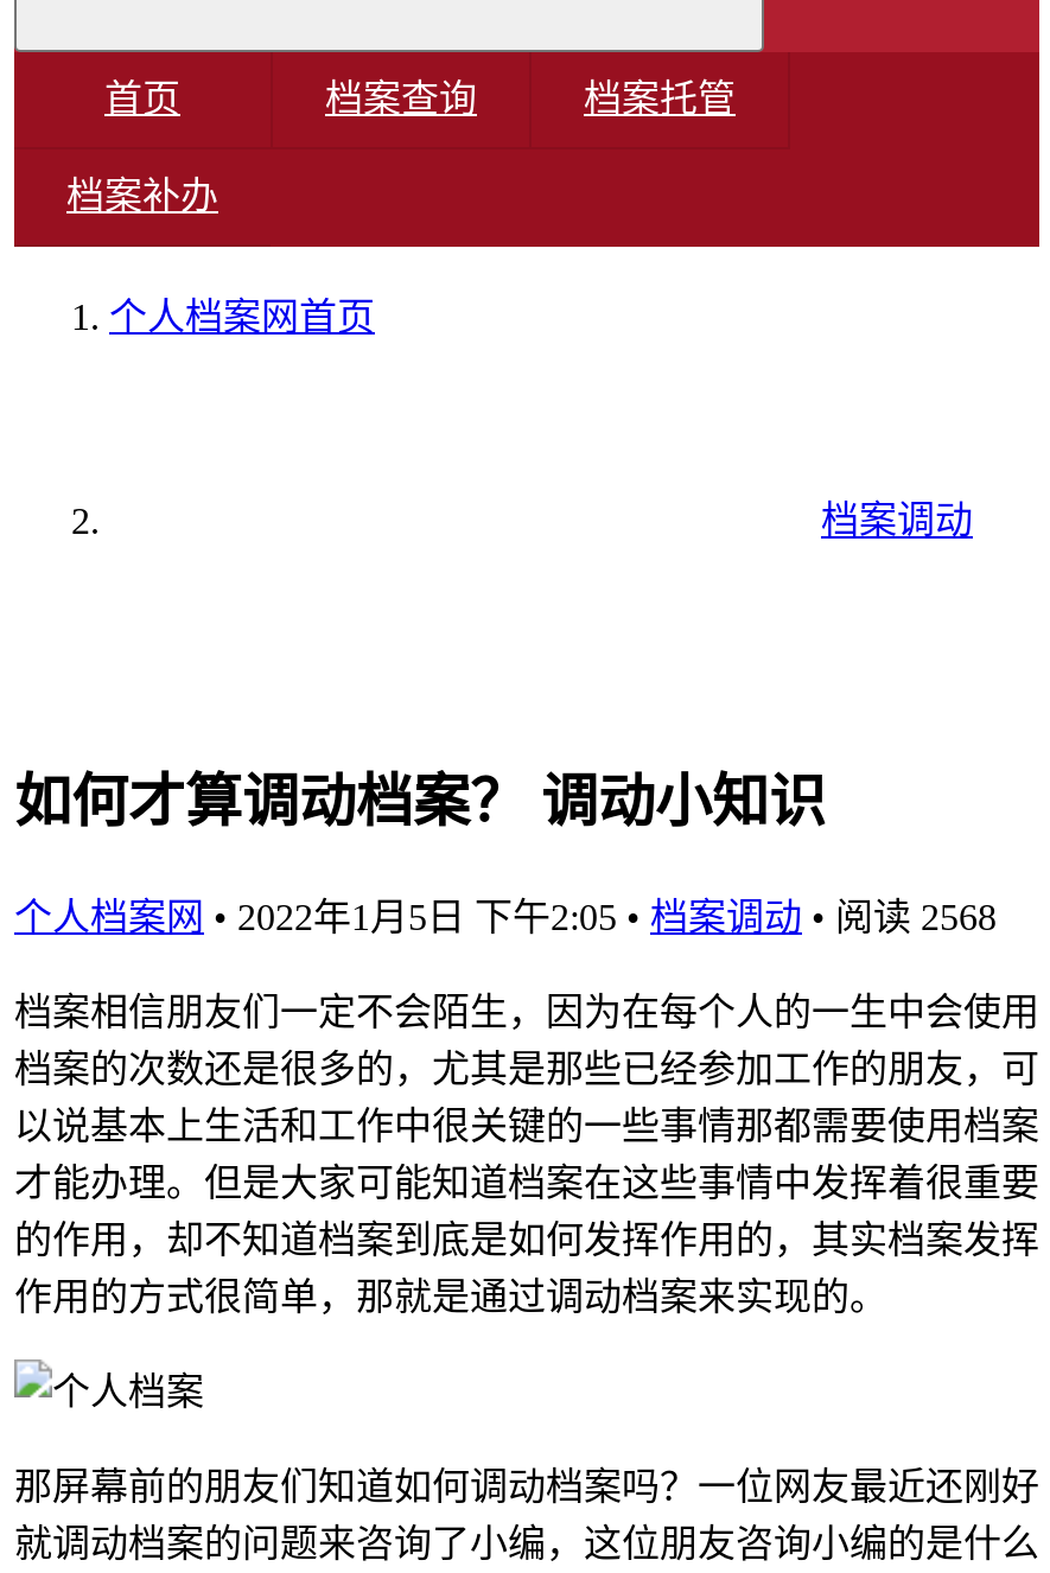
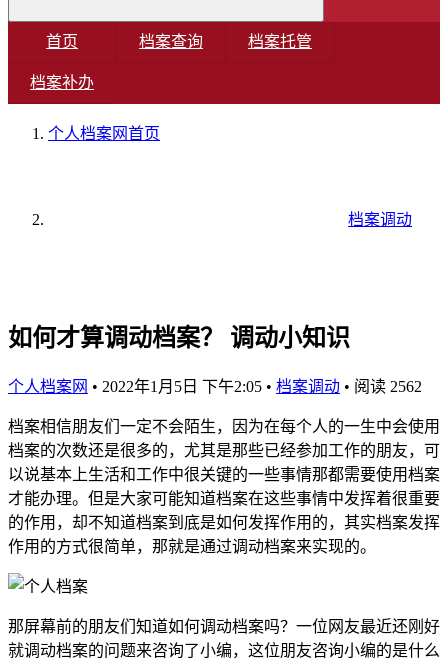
- 个人档案网 • 2022年1月5日 下午2:05 • 档案调动 • 阅读 2568
+ 个人档案网 • 2022年1月5日 下午2:05 • 档案调动 • 阅读 2562
